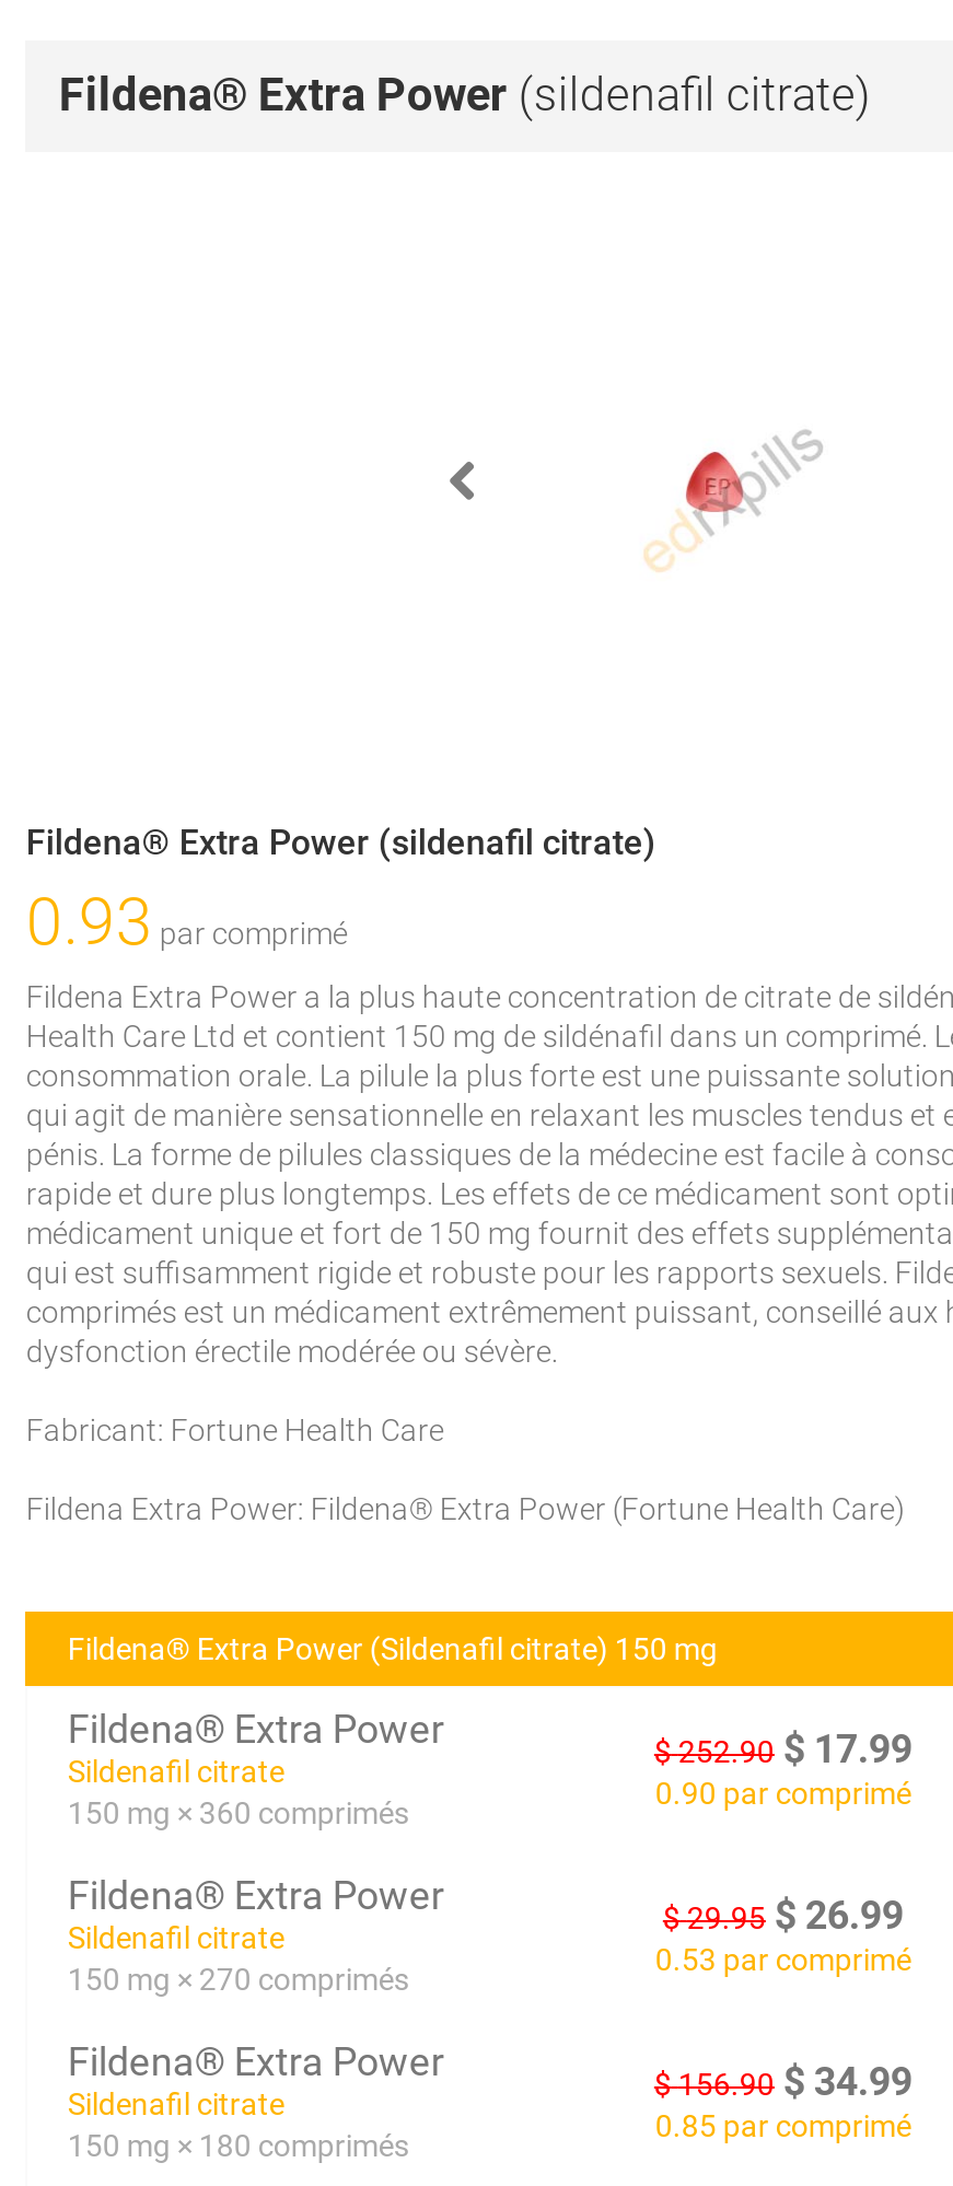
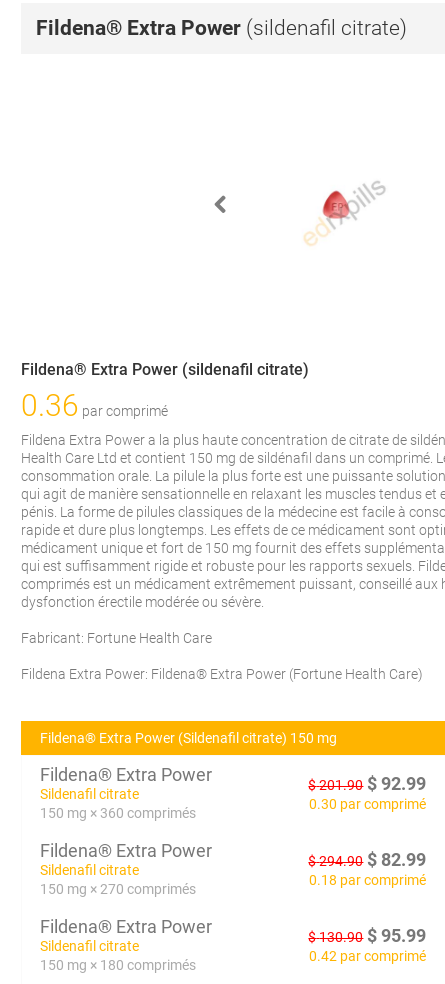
- 0.93 par comprimé
+ 0.36 par comprimé

- $ 252.90 $ 17.99
+ $ 201.90 $ 92.99

- 0.90 par comprimé
+ 0.30 par comprimé

- $ 29.95 $ 26.99
+ $ 294.90 $ 82.99

- 0.53 par comprimé
+ 0.18 par comprimé

- $ 156.90 $ 34.99
+ $ 130.90 $ 95.99

- 0.85 par comprimé
+ 0.42 par comprimé
